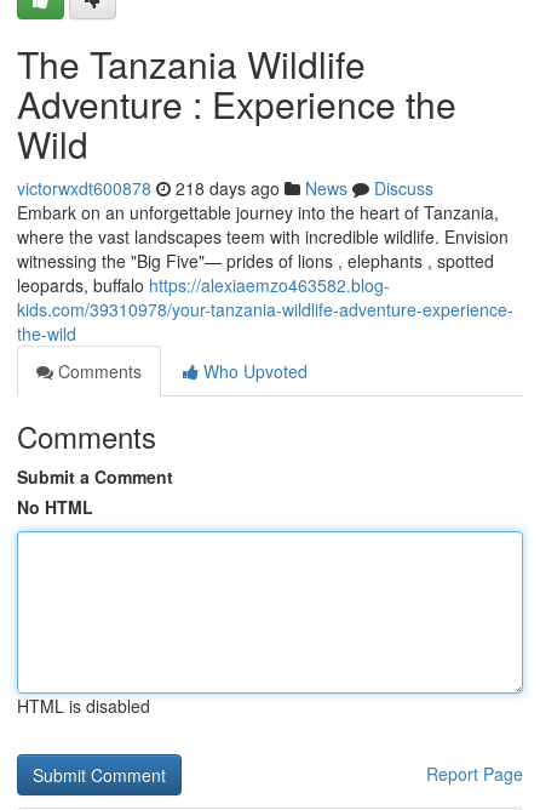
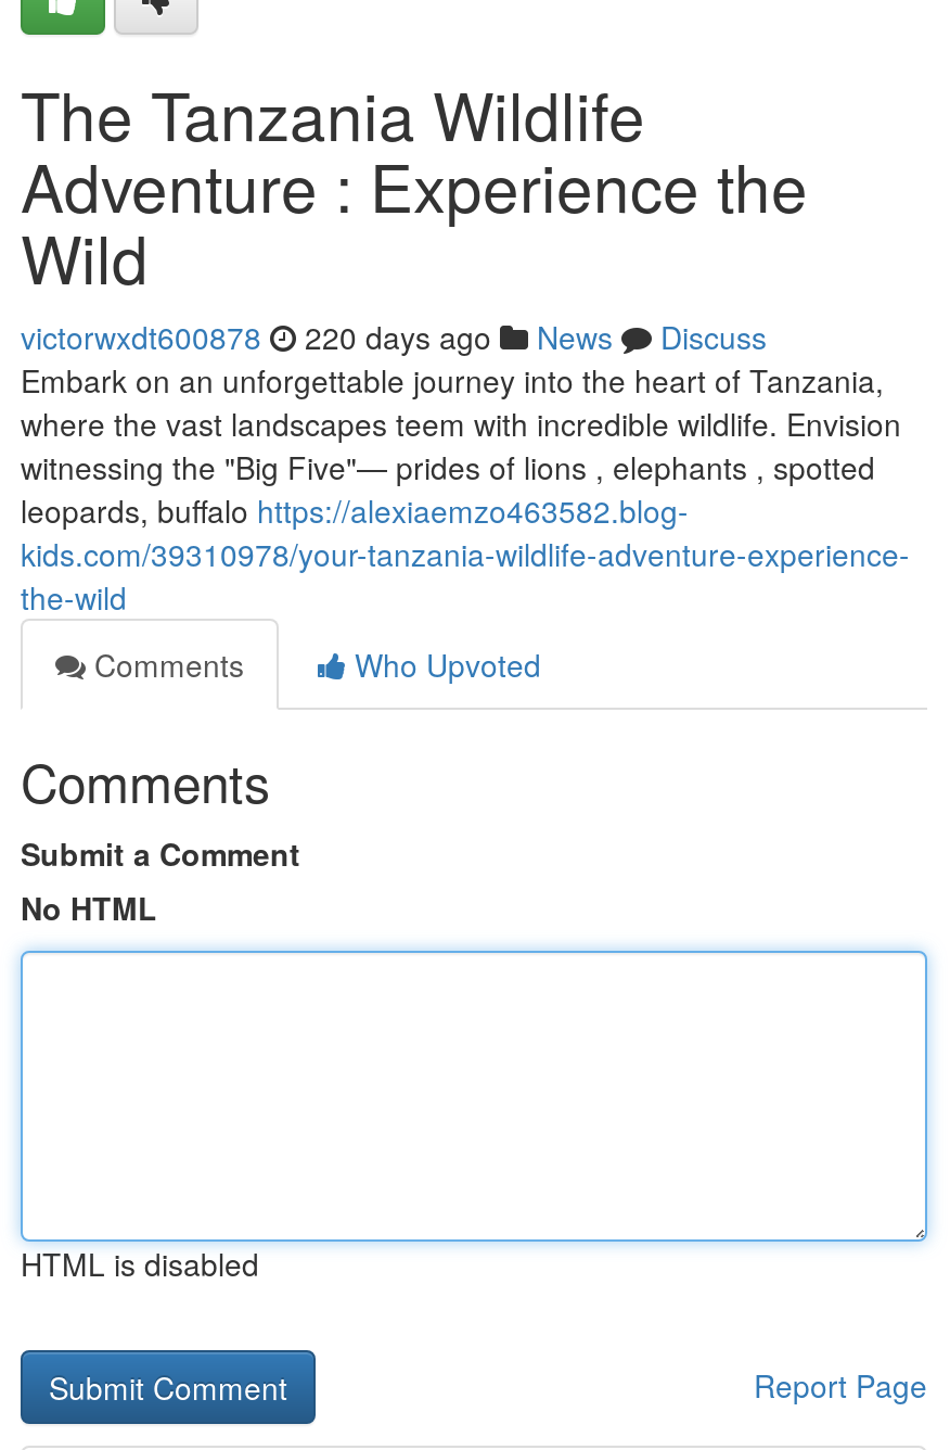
- victorwxdt600878 218 days ago News Discuss
+ victorwxdt600878 220 days ago News Discuss
